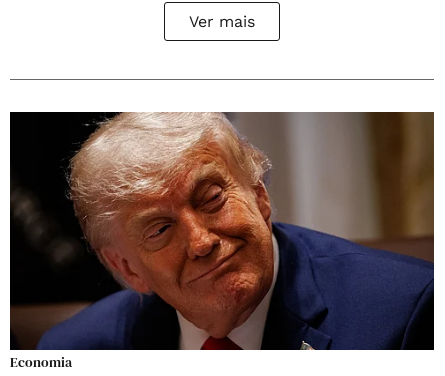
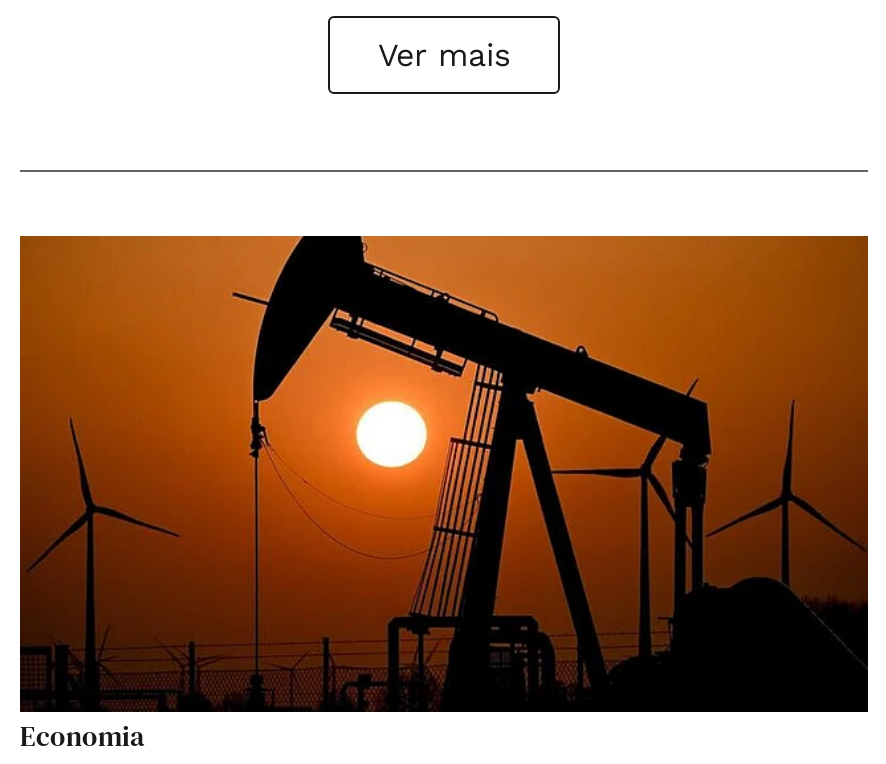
- [image]
+ [image]
